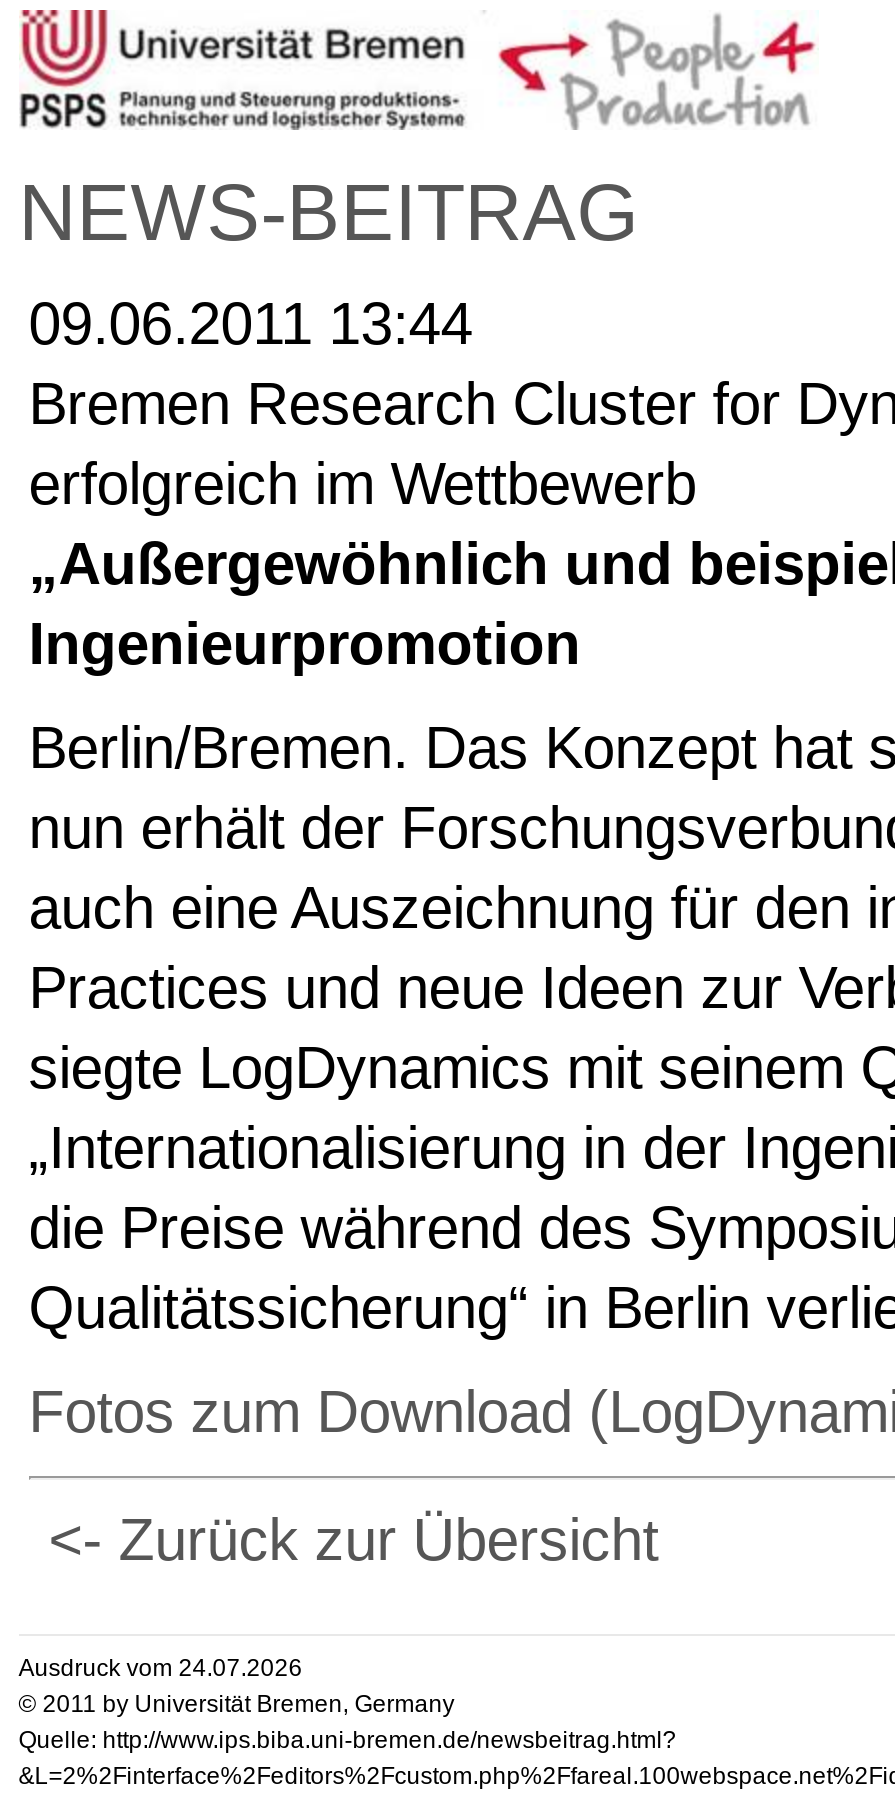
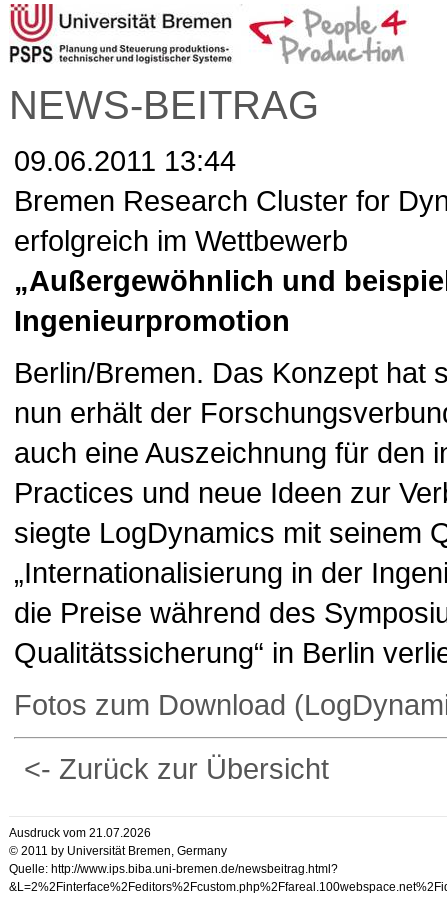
- Ausdruck vom 24.07.2026
+ Ausdruck vom 21.07.2026
